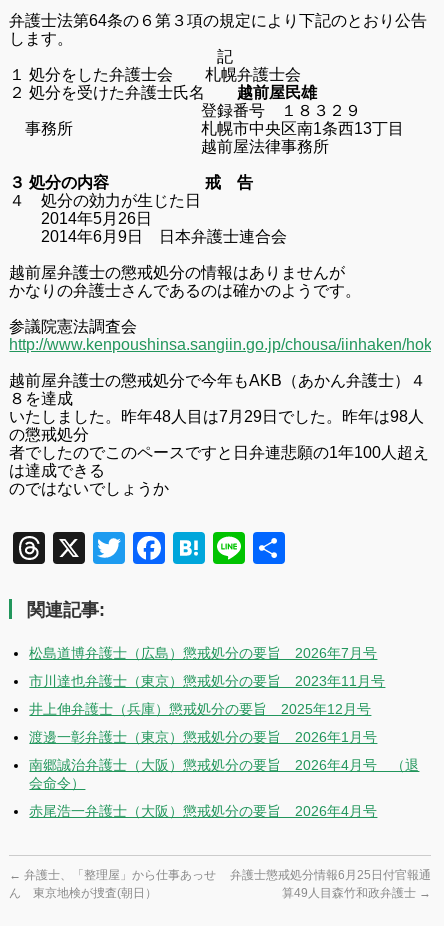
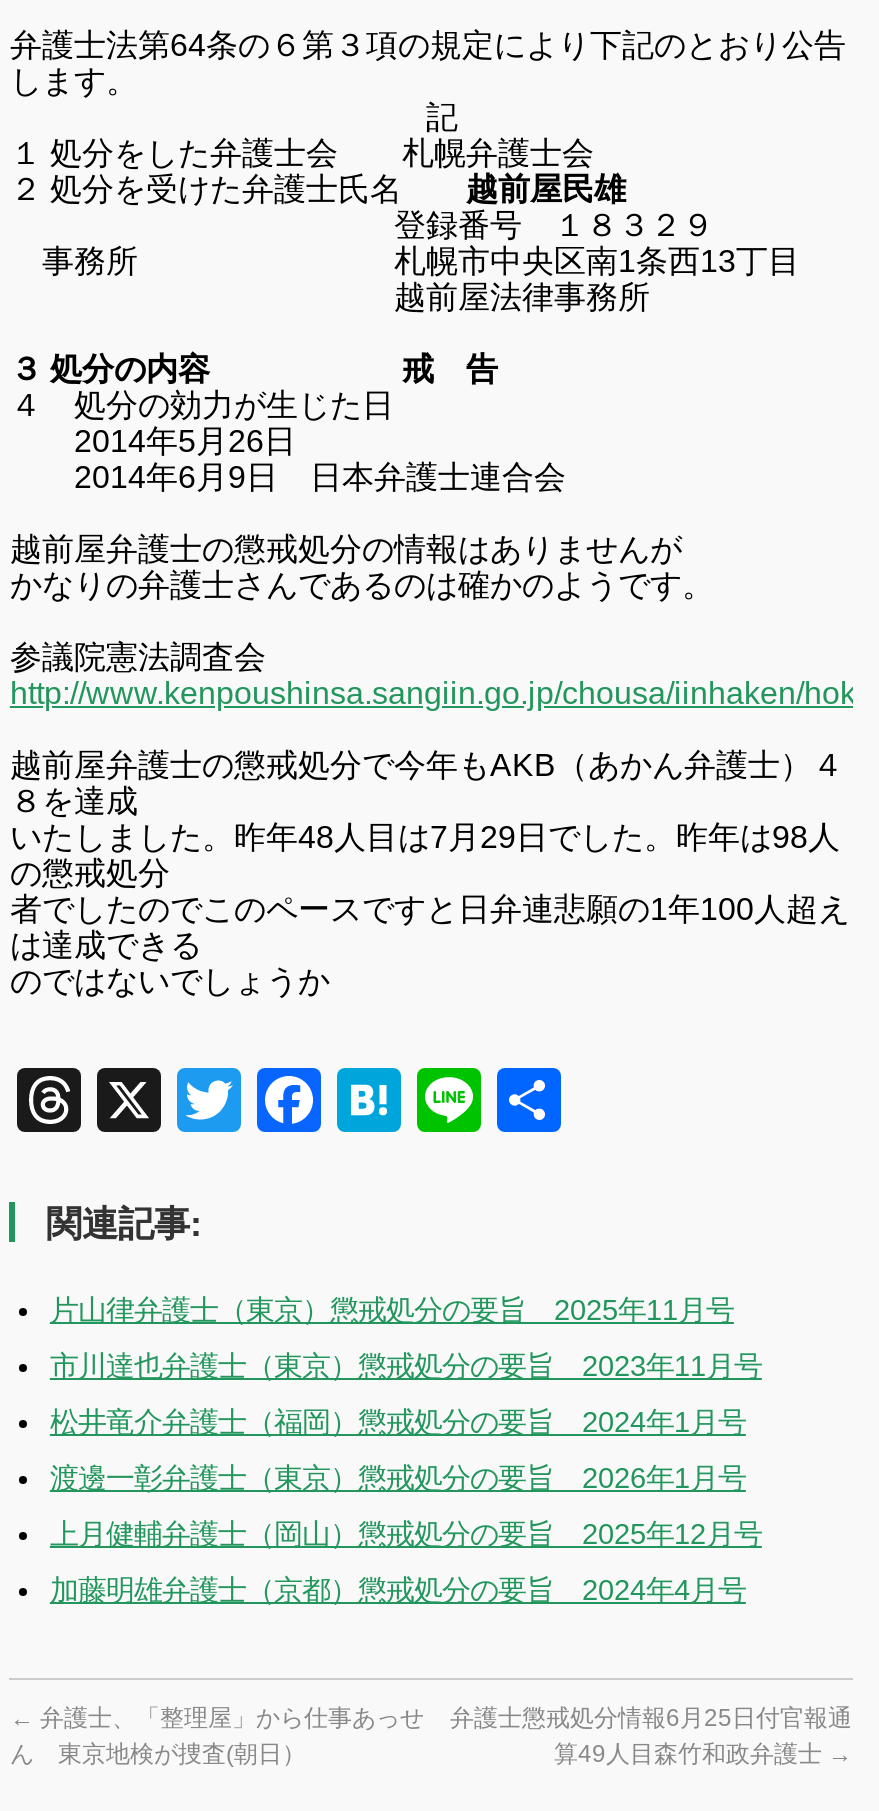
- 松島道博弁護士（広島）懲戒処分の要旨 2026年7月号
+ 片山律弁護士（東京）懲戒処分の要旨 2025年11月号

- 井上伸弁護士（兵庫）懲戒処分の要旨 2025年12月号
+ 松井竜介弁護士（福岡）懲戒処分の要旨 2024年1月号

- 南郷誠治弁護士（大阪）懲戒処分の要旨 2026年4月号 （退
- 会命令）
+ 上月健輔弁護士（岡山）懲戒処分の要旨 2025年12月号

- 赤尾浩一弁護士（大阪）懲戒処分の要旨 2026年4月号
+ 加藤明雄弁護士（京都）懲戒処分の要旨 2024年4月号
